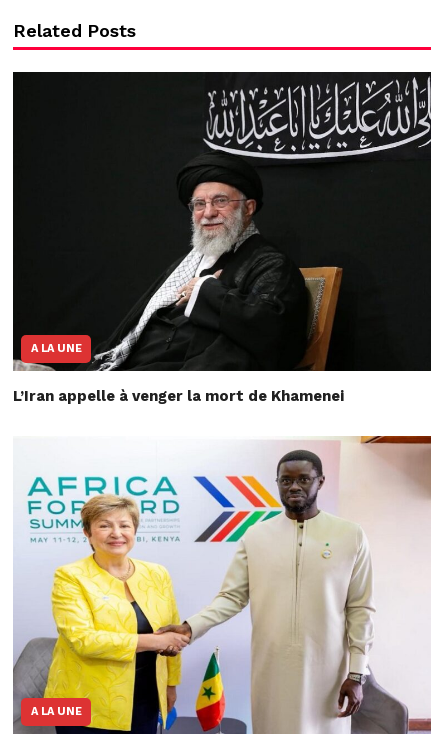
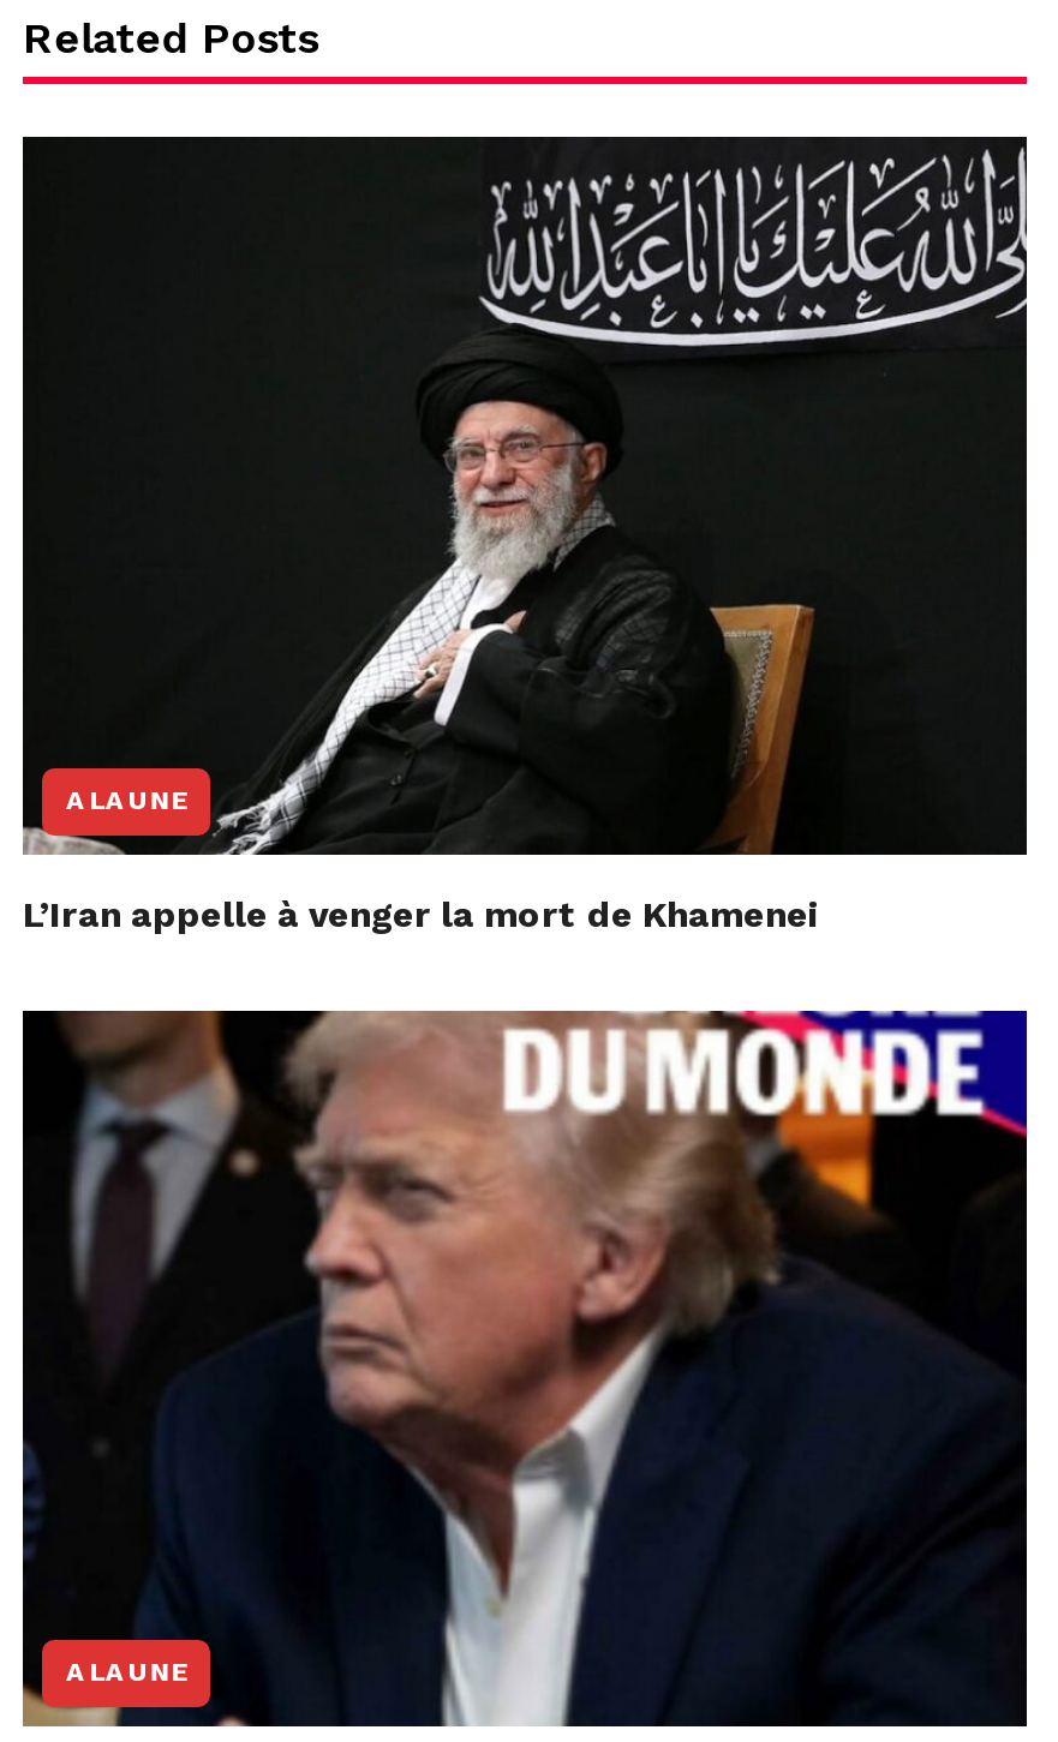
- [image]
+ [image]
